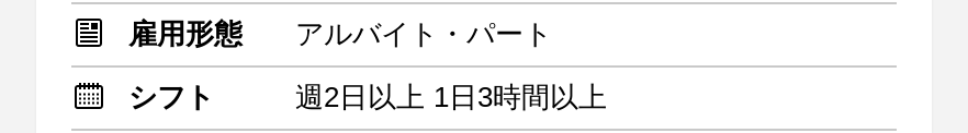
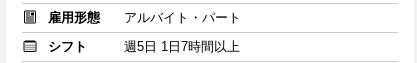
- 週2日以上 1日3時間以上
+ 週5日 1日7時間以上
